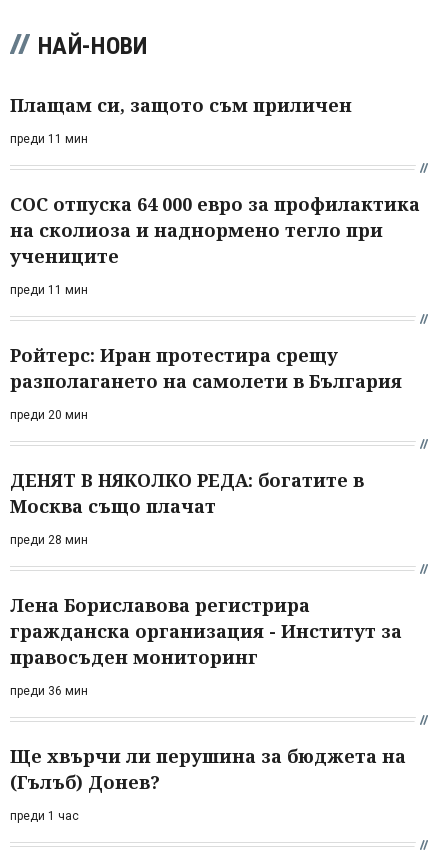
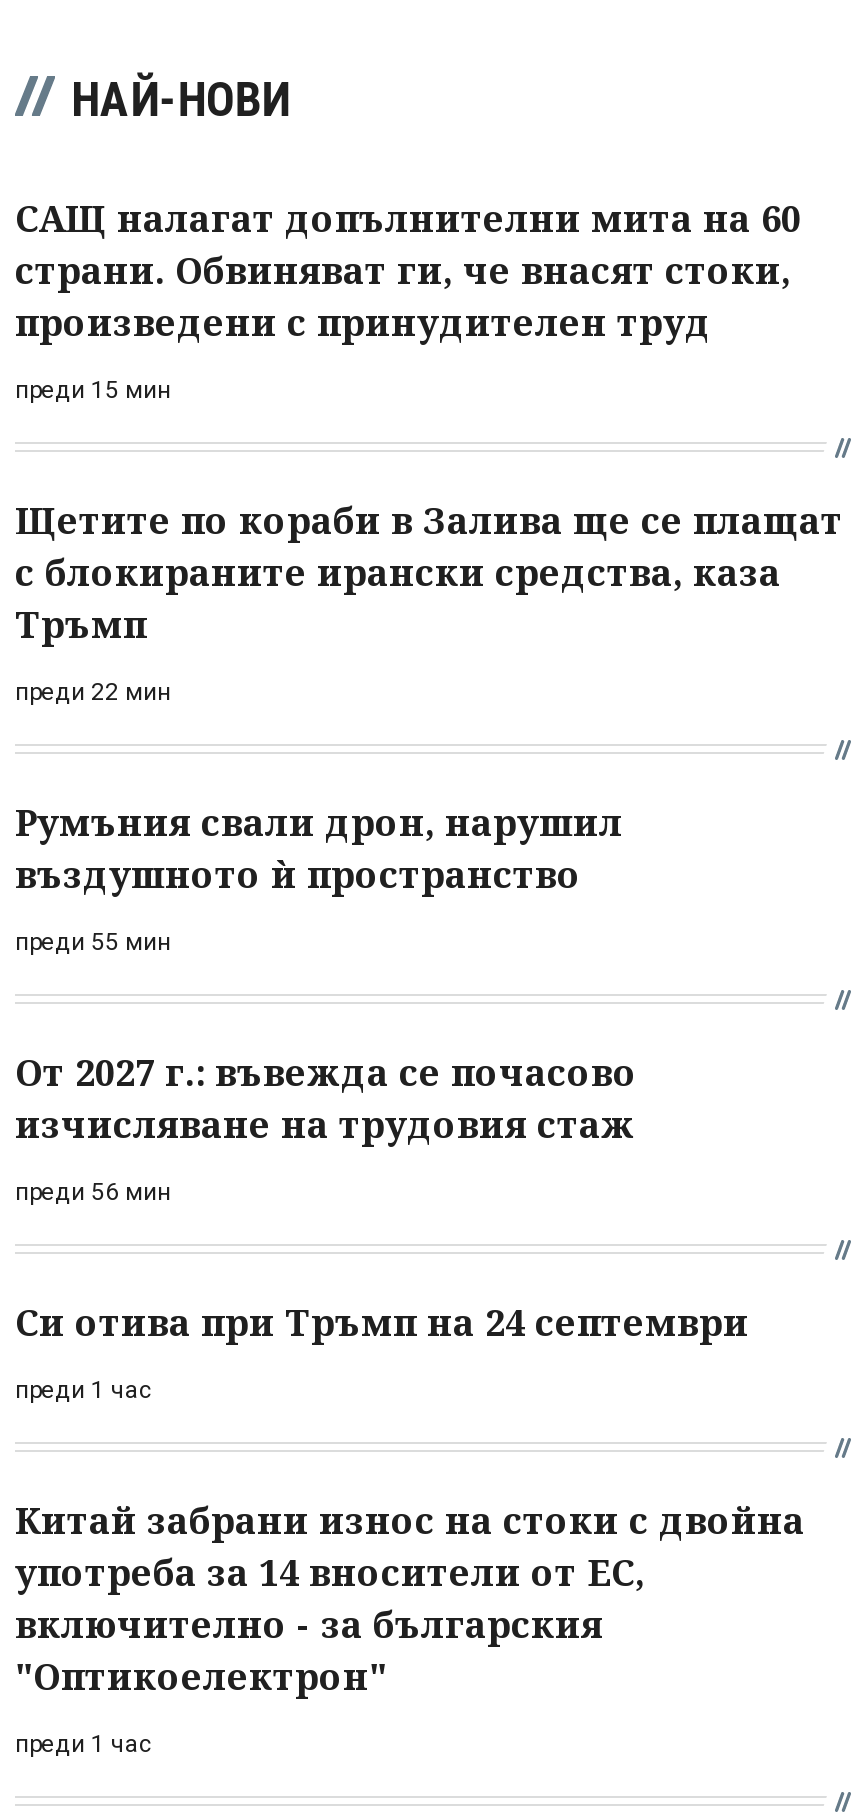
- Плащам си, защото съм приличен
+ САЩ налагат допълнителни мита на 60
+ страни. Обвиняват ги, че внасят стоки,
+ произведени с принудителен труд

- преди 11 мин
+ преди 15 мин

- СОС отпуска 64 000 евро за профилактика
- на сколиоза и наднормено тегло при
- учениците
+ Щетите по кораби в Залива ще се плащат
+ с блокираните ирански средства, каза
+ Тръмп

- преди 11 мин
+ преди 22 мин

- Ройтерс: Иран протестира срещу
- разполагането на самолети в България
+ Румъния свали дрон, нарушил
+ въздушното ѝ пространство

- преди 20 мин
+ преди 55 мин

- ДЕНЯТ В НЯКОЛКО РЕДА: богатите в
- Москва също плачат
+ От 2027 г.: въвежда се почасово
+ изчисляване на трудовия стаж

- преди 28 мин
+ преди 56 мин

- Лена Бориславова регистрира
- гражданска организация - Институт за
- правосъден мониторинг
+ Си отива при Тръмп на 24 септември

- преди 36 мин
+ преди 1 час

- Ще хвърчи ли перушина за бюджета на
- (Гълъб) Донев?
+ Китай забрани износ на стоки с двойна
+ употреба за 14 вносители от ЕС,
+ включително - за българския
+ "Оптикоелектрон"
